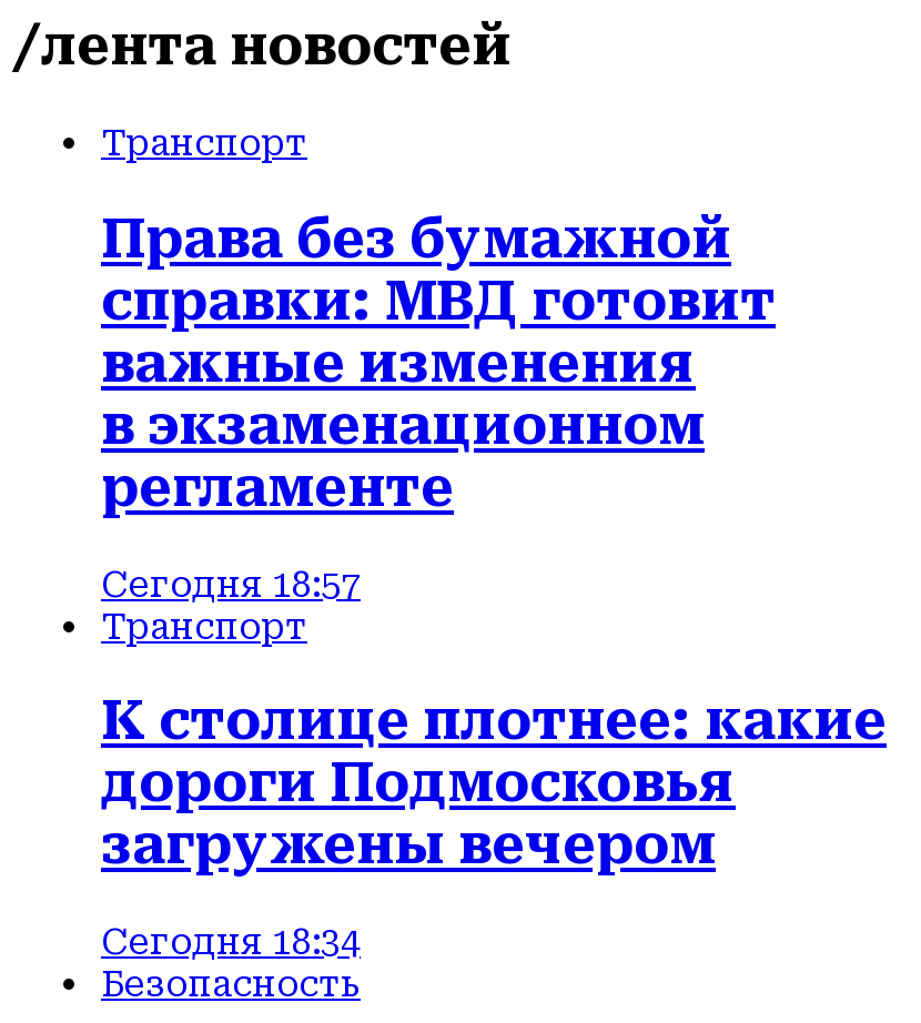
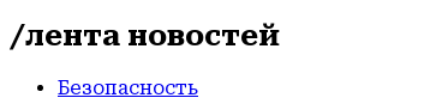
- Транспорт
- Права без бумажной
- справки: МВД готовит
- важные изменения
- в экзаменационном
- регламенте
- Сегодня 18:57
- Транспорт
- К столице плотнее: какие
- дороги Подмосковья
- загружены вечером
- Сегодня 18:34
